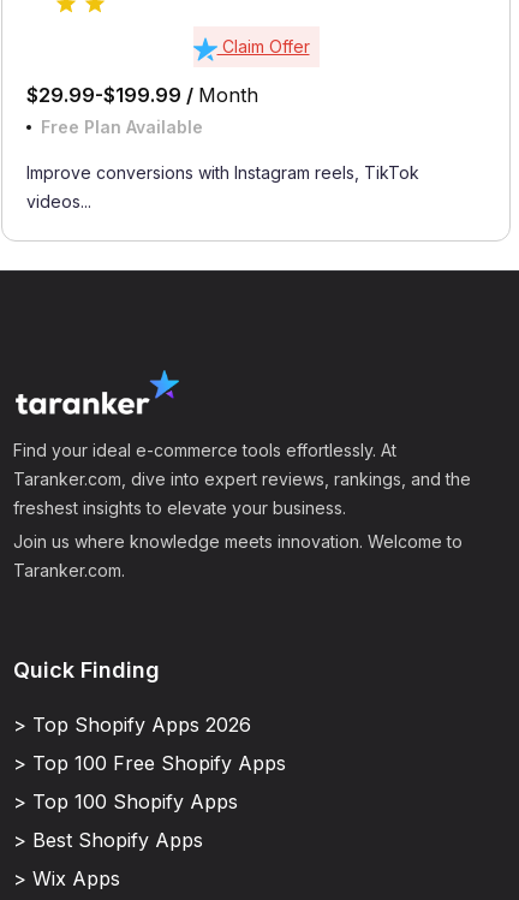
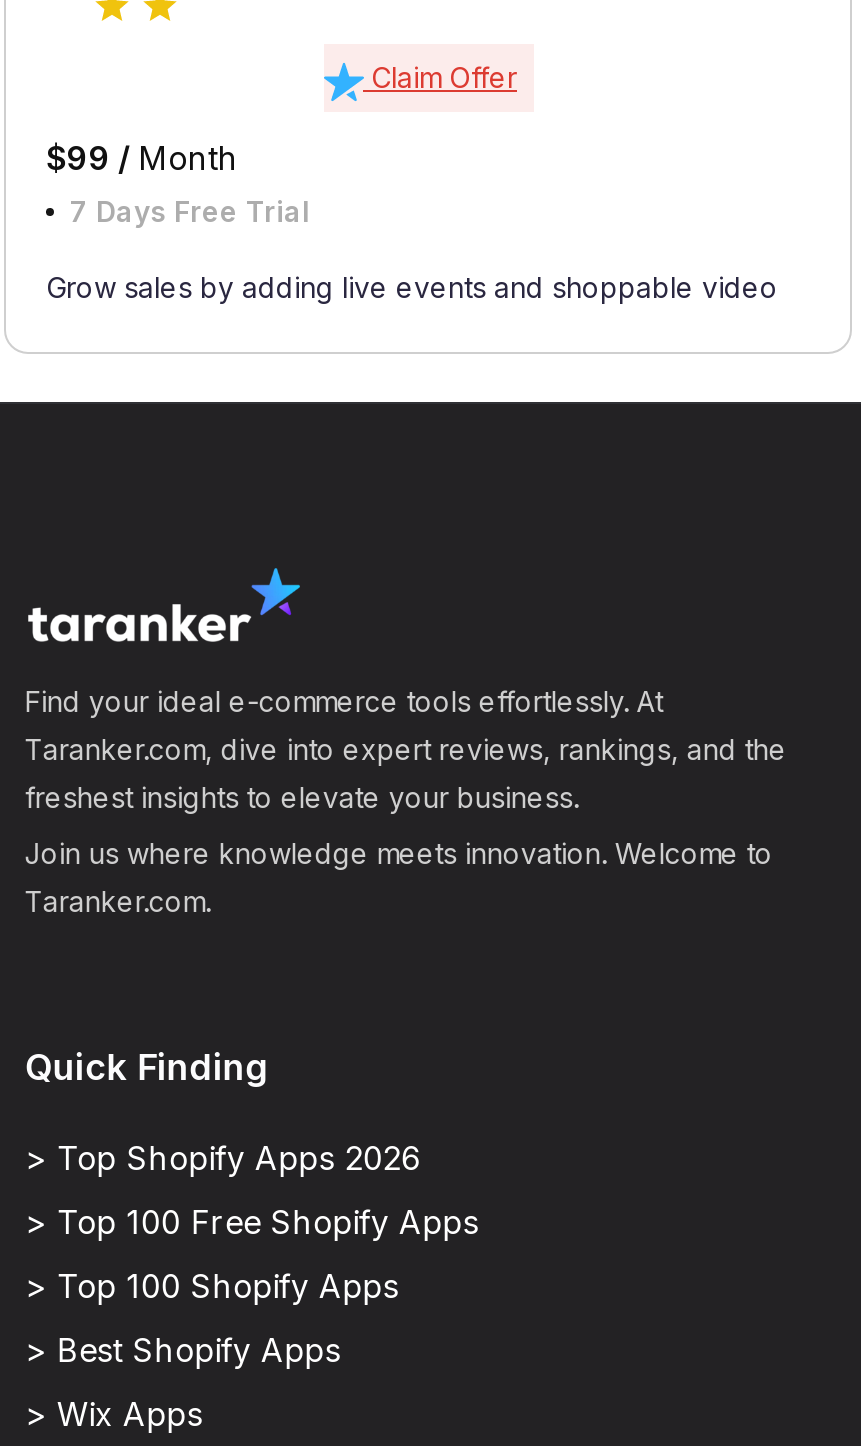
- $29.99-$199.99 / Month
- Free Plan Available
+ $99 / Month
+ 7 Days Free Trial

- Improve conversions with Instagram reels, TikTok
- videos...
+ Grow sales by adding live events and shoppable video
